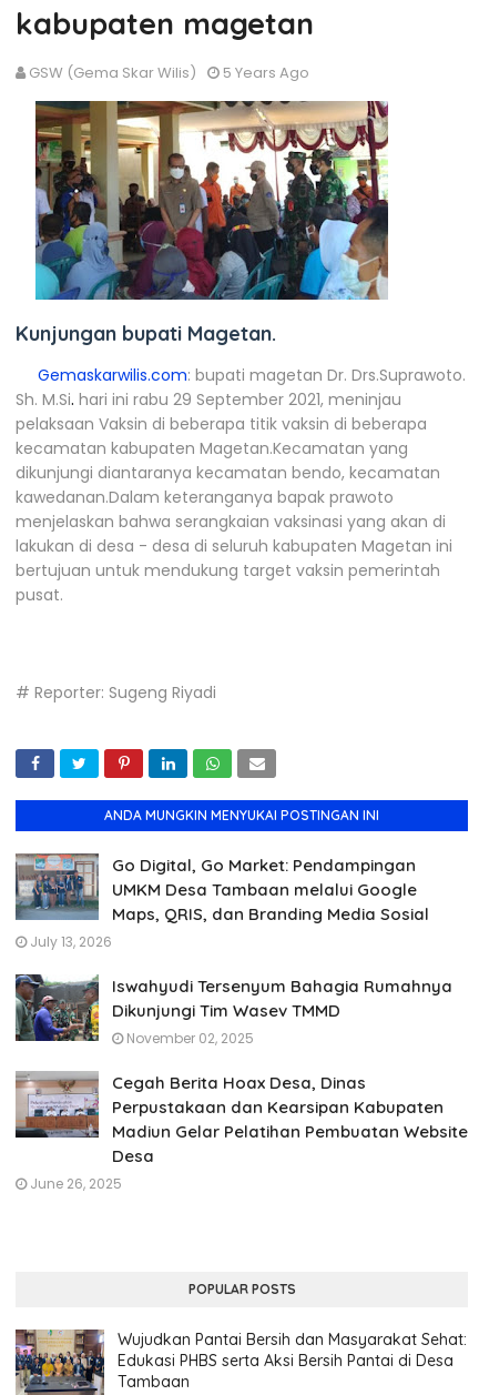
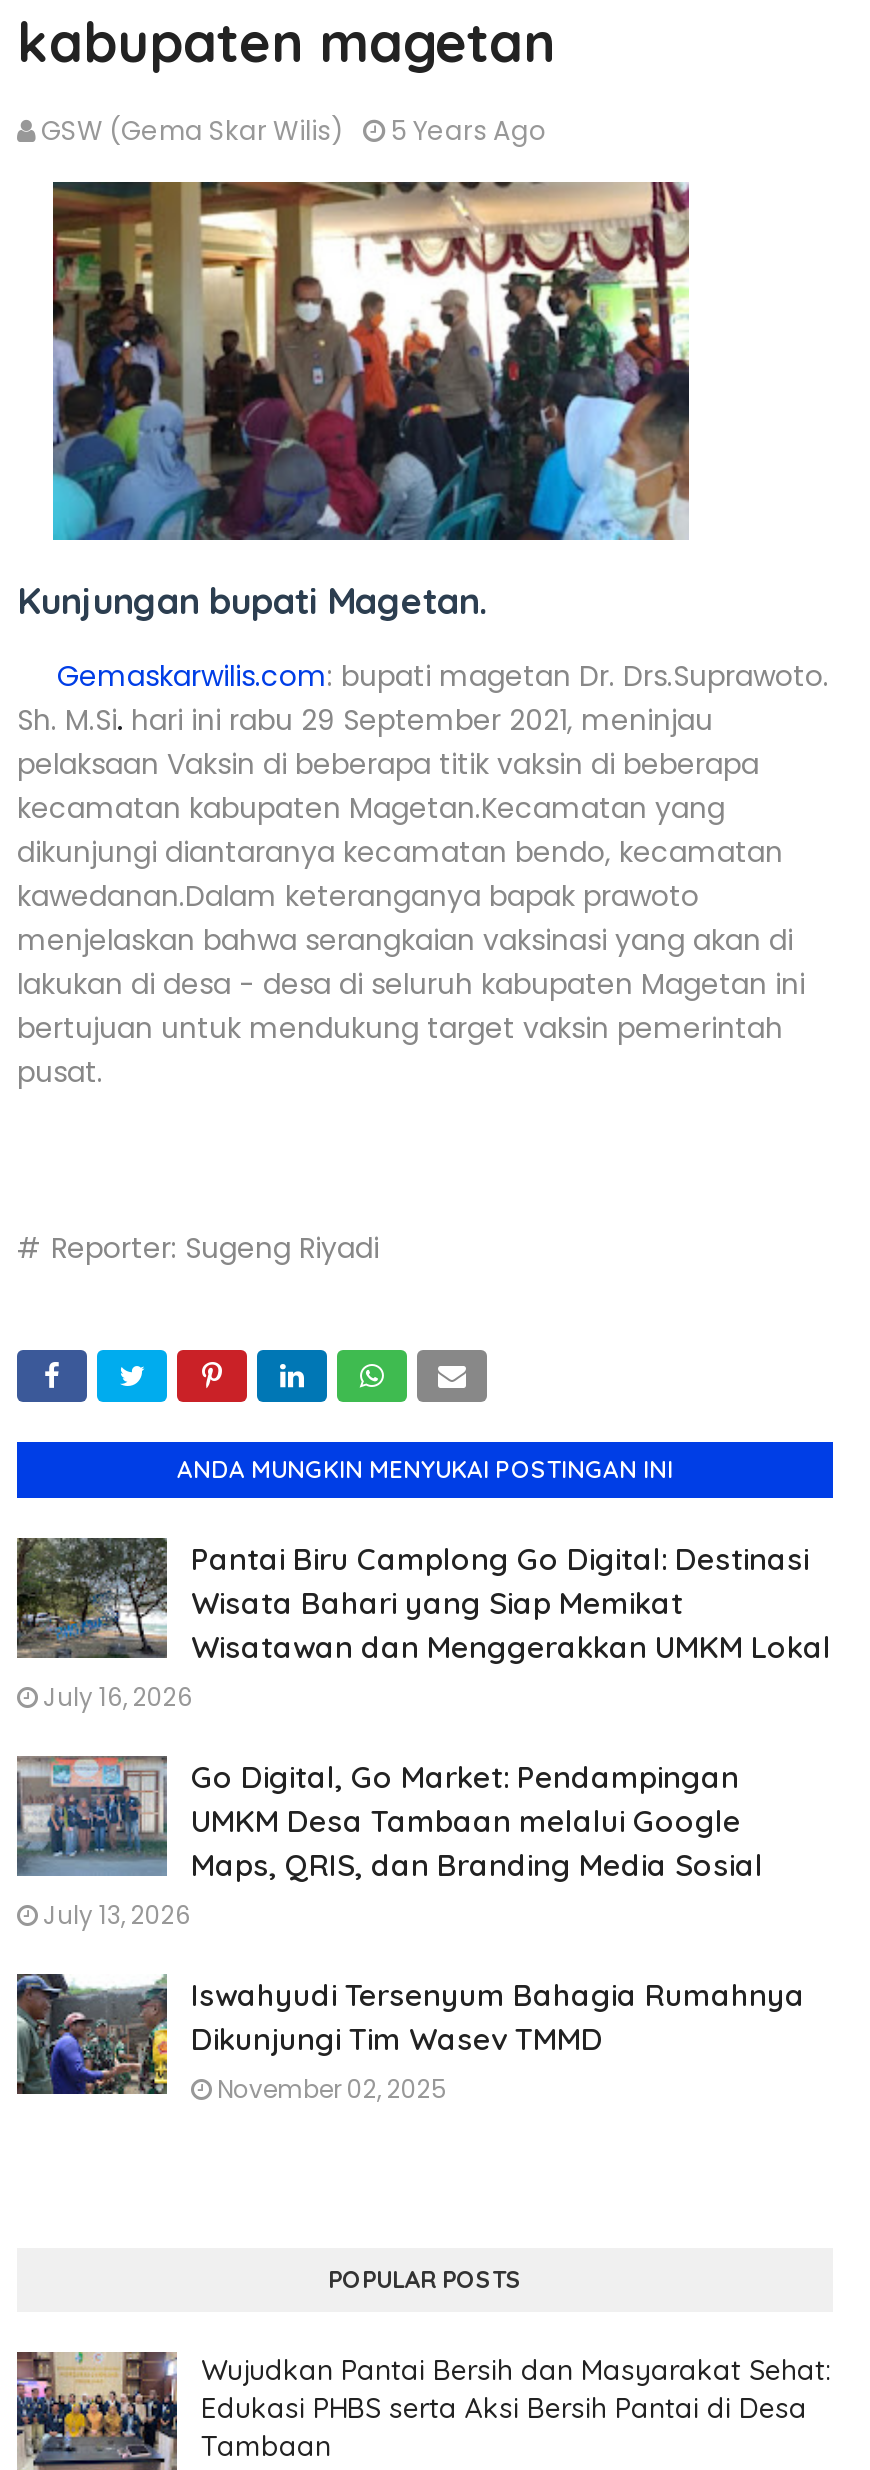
+ [image]
+ Pantai Biru Camplong Go Digital: Destinasi
+ Wisata Bahari yang Siap Memikat
+ Wisatawan dan Menggerakkan UMKM Lokal
+ July 16, 2026

moved down: [image] | Go Digital, Go Market: Pendampingan | UMKM Desa Tambaan melalui Google | Maps, QRIS, dan Branding Media Sosial | July 13, 2026 | Iswahyudi Tersenyum Bahagia Rumahnya | Dikunjungi Tim Wasev TMMD | November 02, 2025

- [image]
- Cegah Berita Hoax Desa, Dinas
- Perpustakaan dan Kearsipan Kabupaten
- Madiun Gelar Pelatihan Pembuatan Website
- Desa
- June 26, 2025
